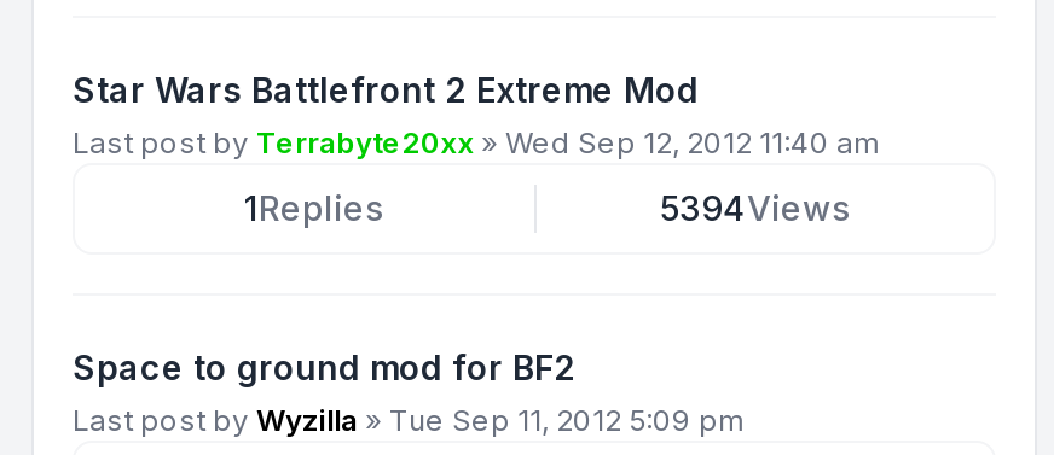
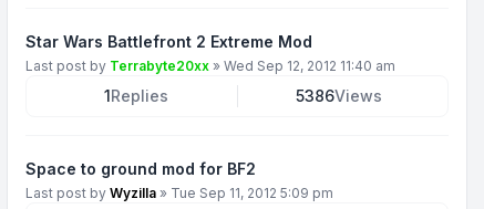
- 5394Views
+ 5386Views
